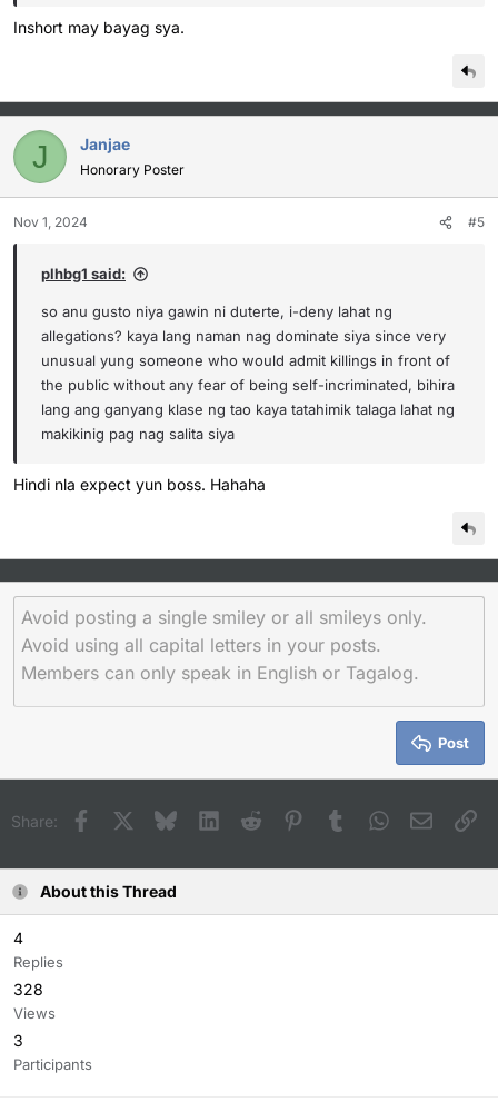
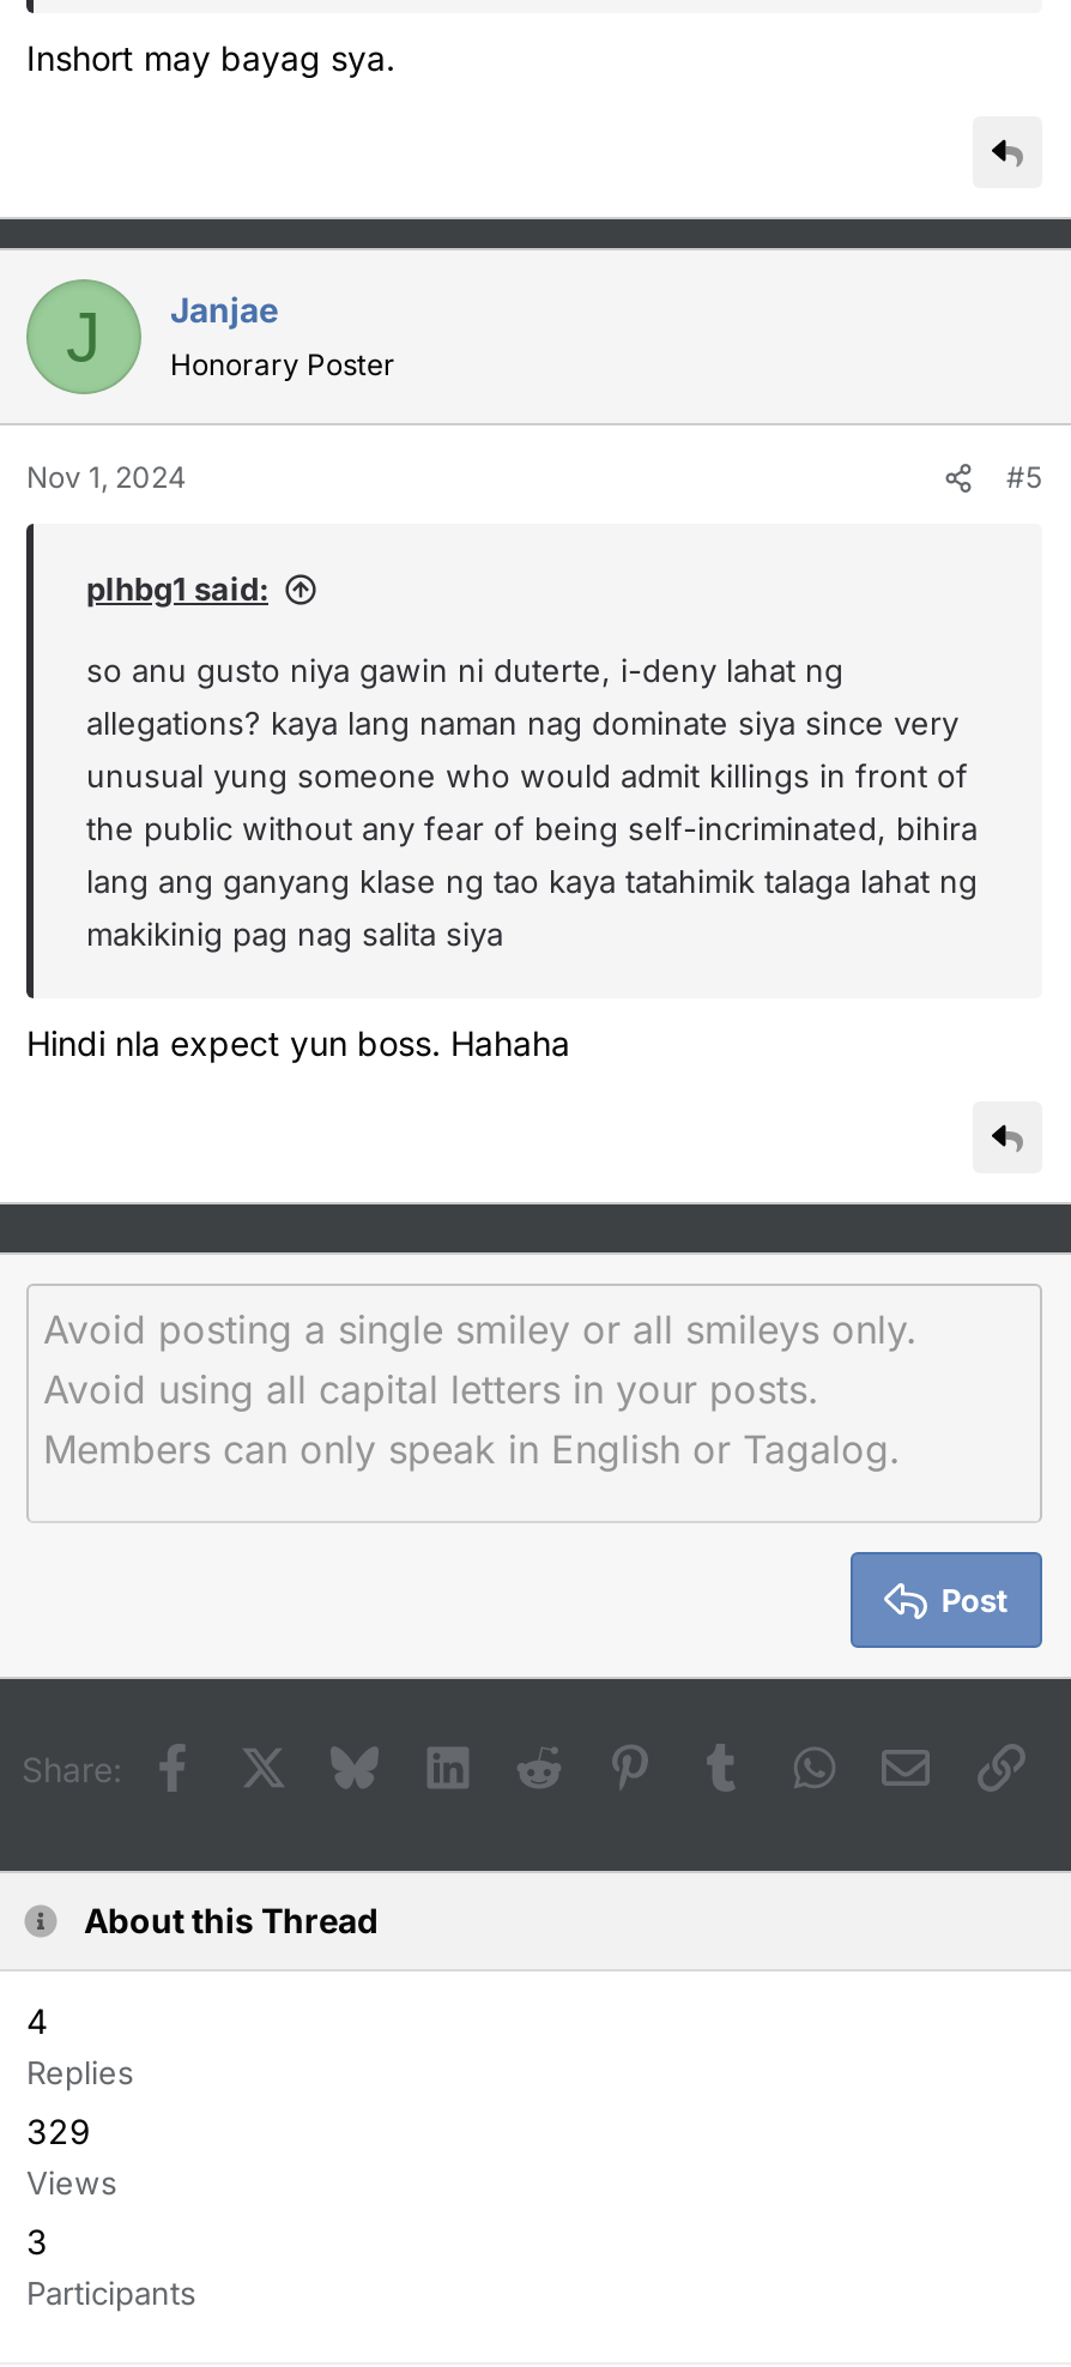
- 328
+ 329
